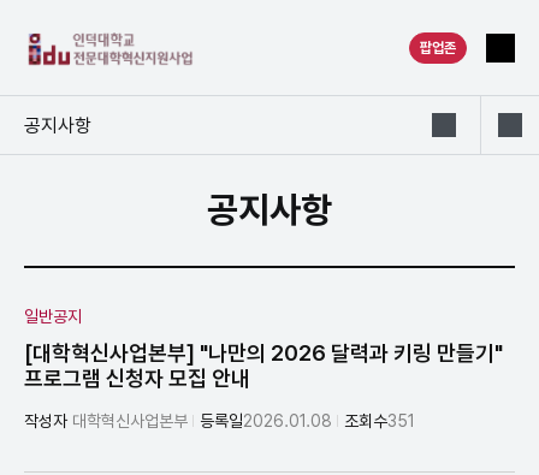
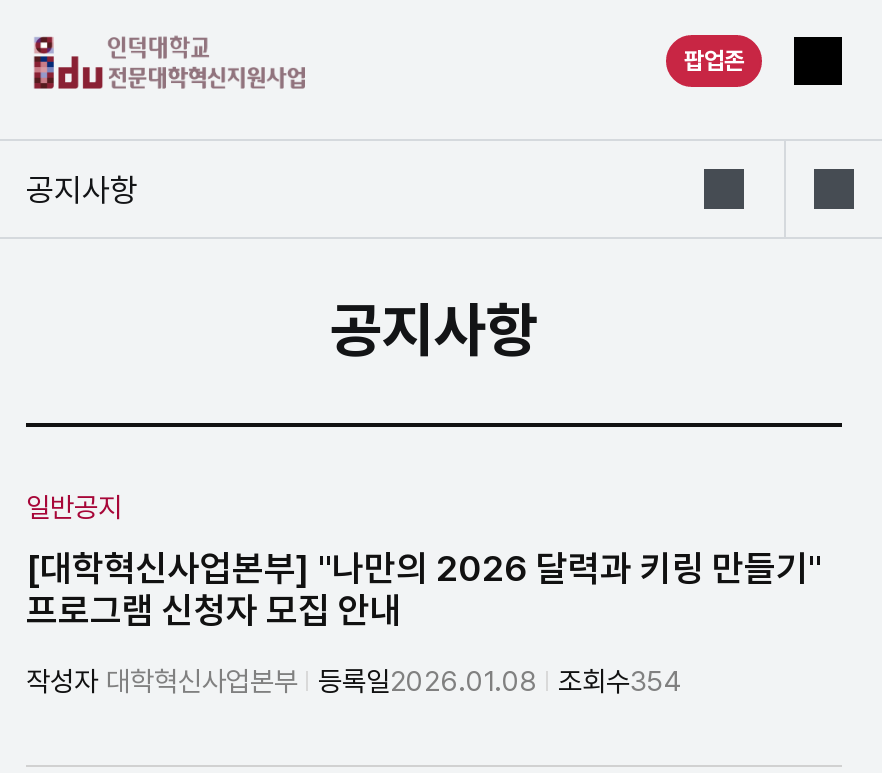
- 작성자 대학혁신사업본부 등록일2026.01.08 조회수351
+ 작성자 대학혁신사업본부 등록일2026.01.08 조회수354
